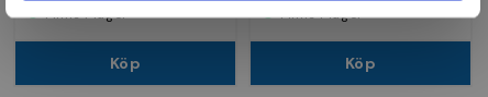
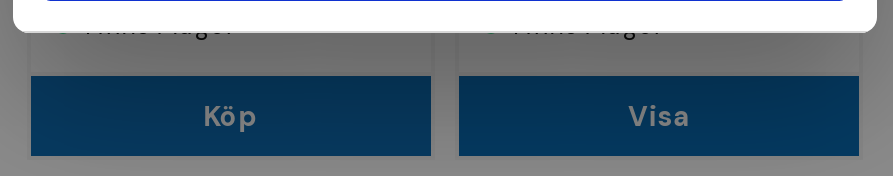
- Köp
+ Visa
